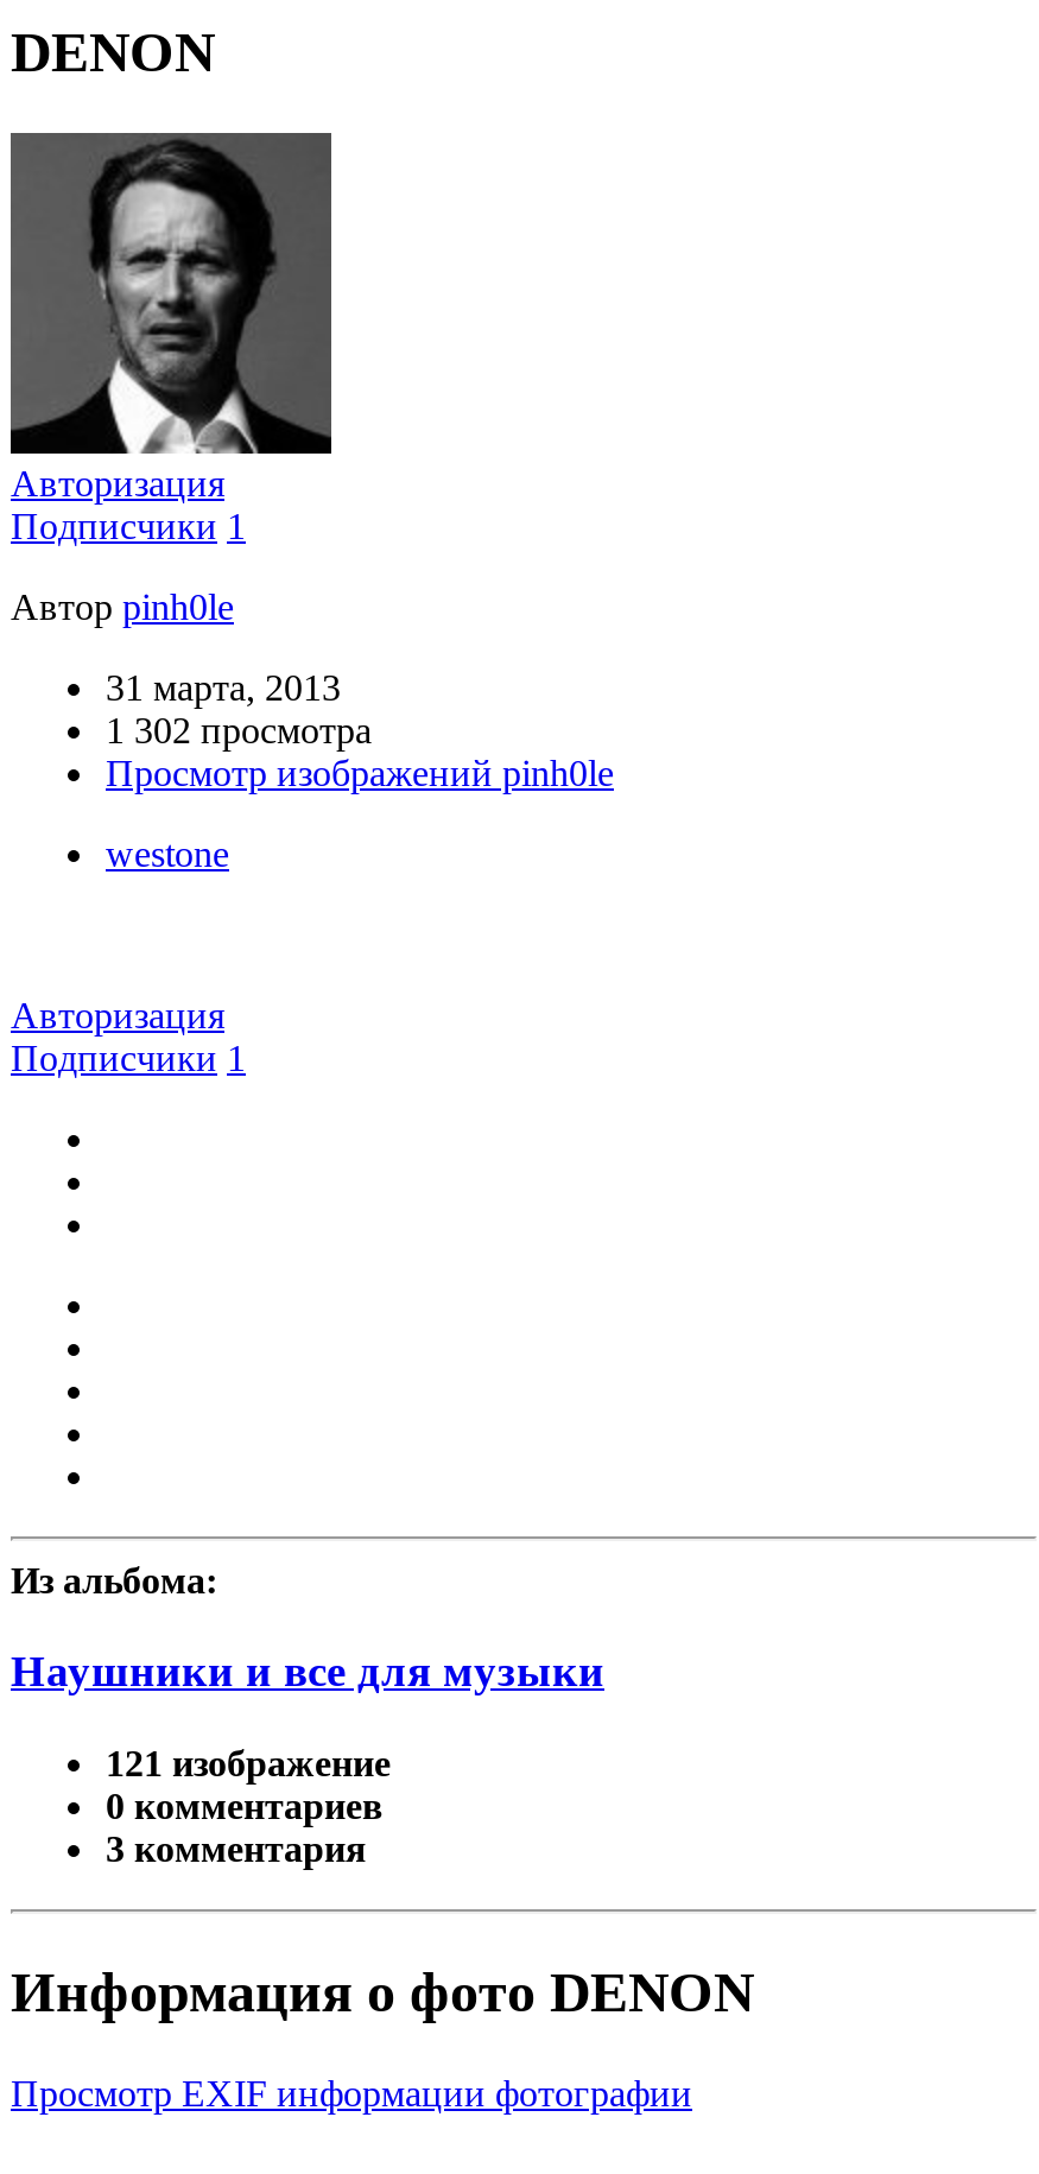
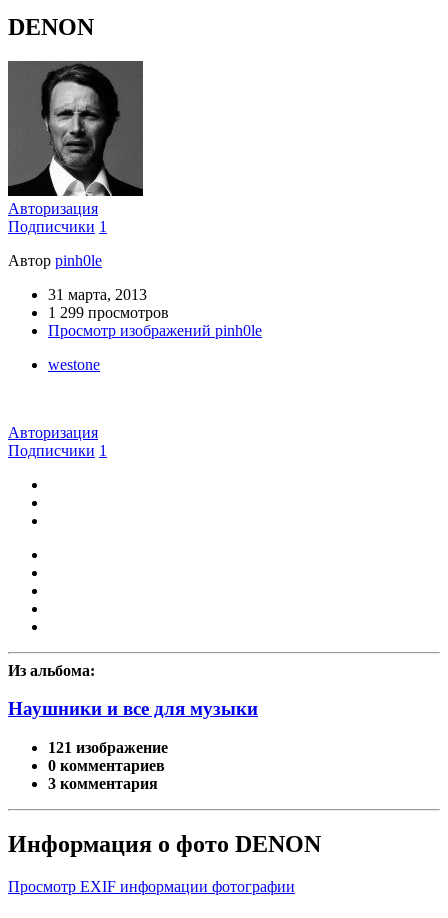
- 1 302 просмотра
+ 1 299 просмотров
